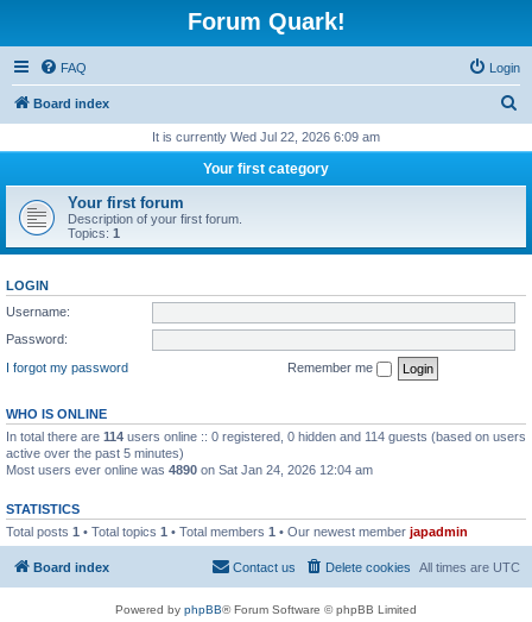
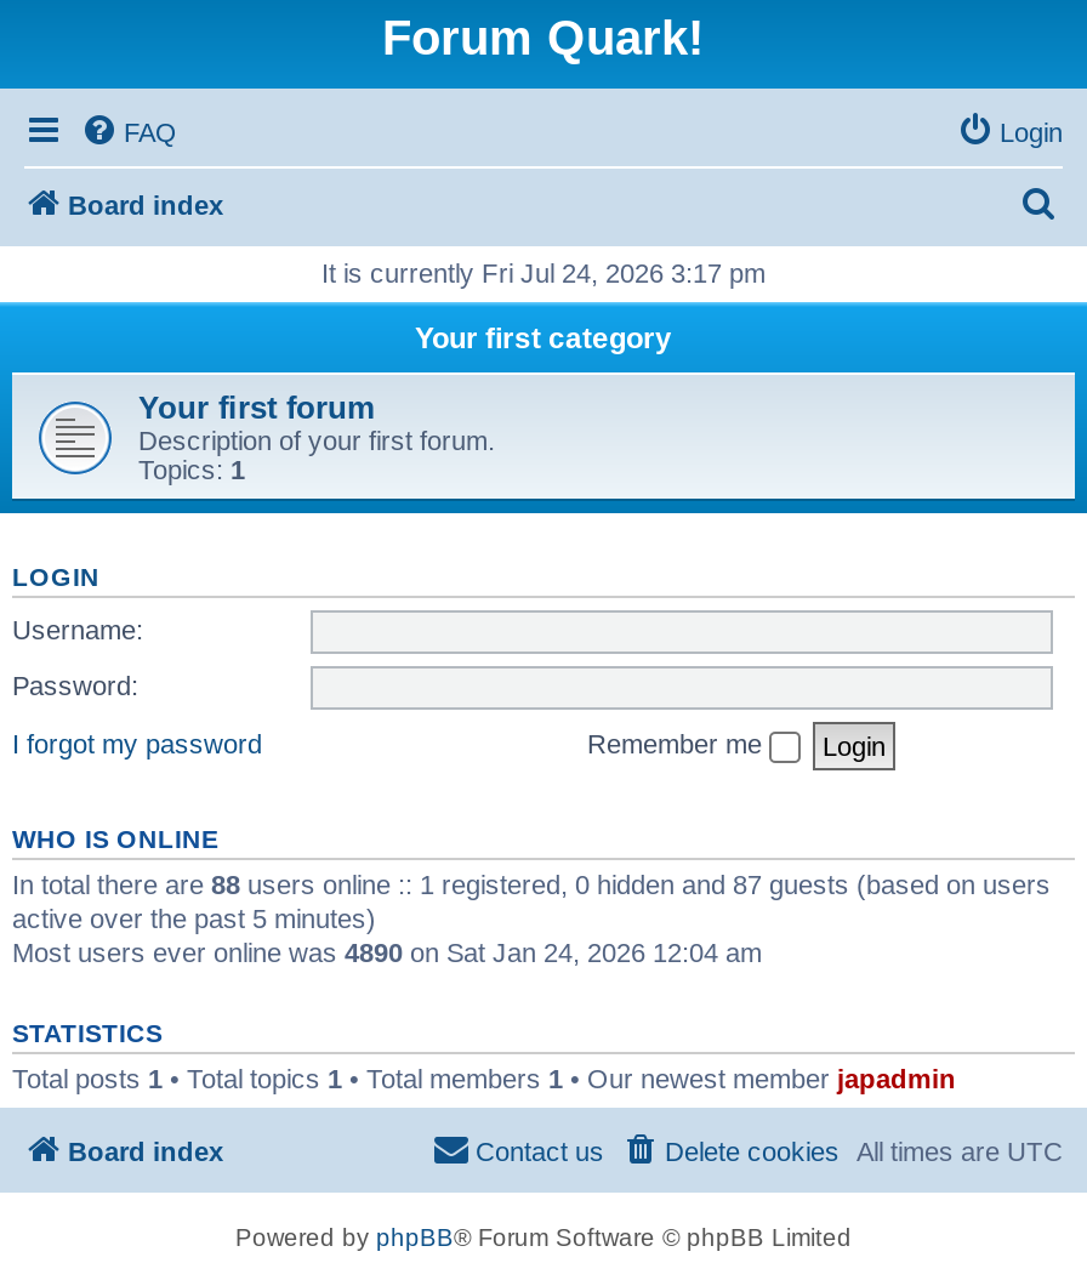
- It is currently Wed Jul 22, 2026 6:09 am
+ It is currently Fri Jul 24, 2026 3:17 pm

- In total there are 114 users online :: 0 registered, 0 hidden and 114 guests (based on users
+ In total there are 88 users online :: 1 registered, 0 hidden and 87 guests (based on users
